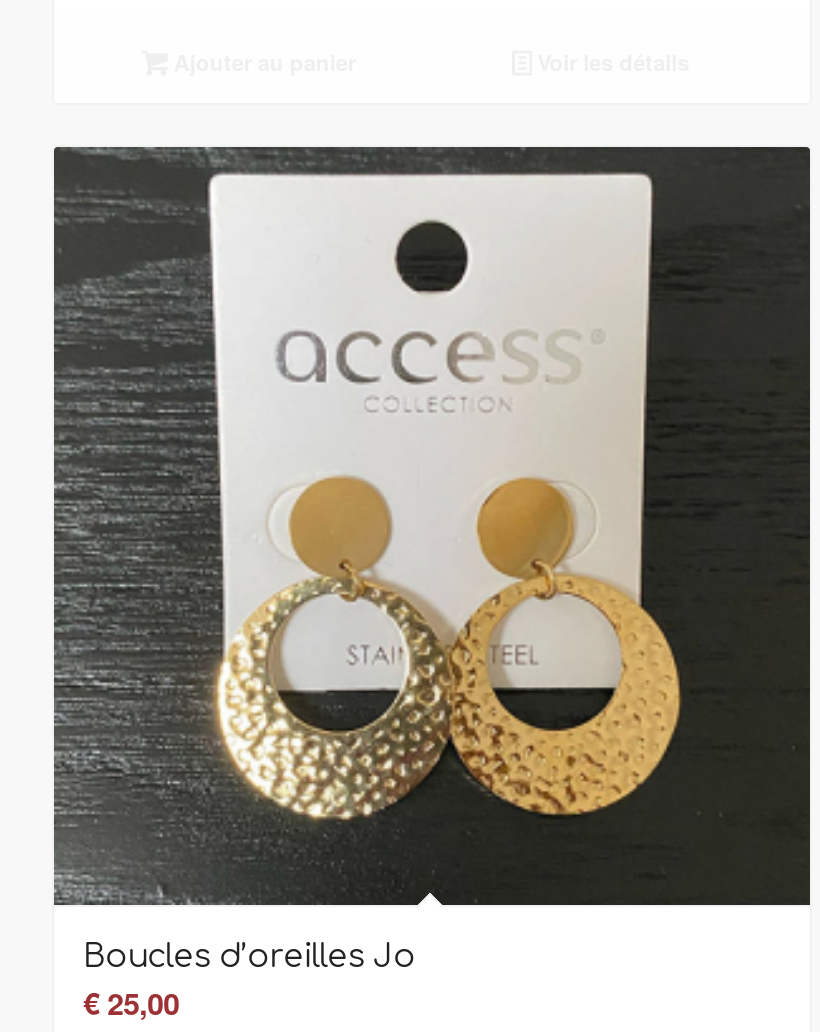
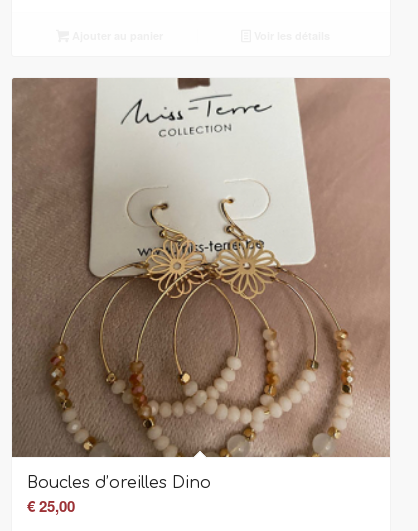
- [image]
- Boucles d’oreilles Jo
+ [image]
+ Boucles d’oreilles Dino
